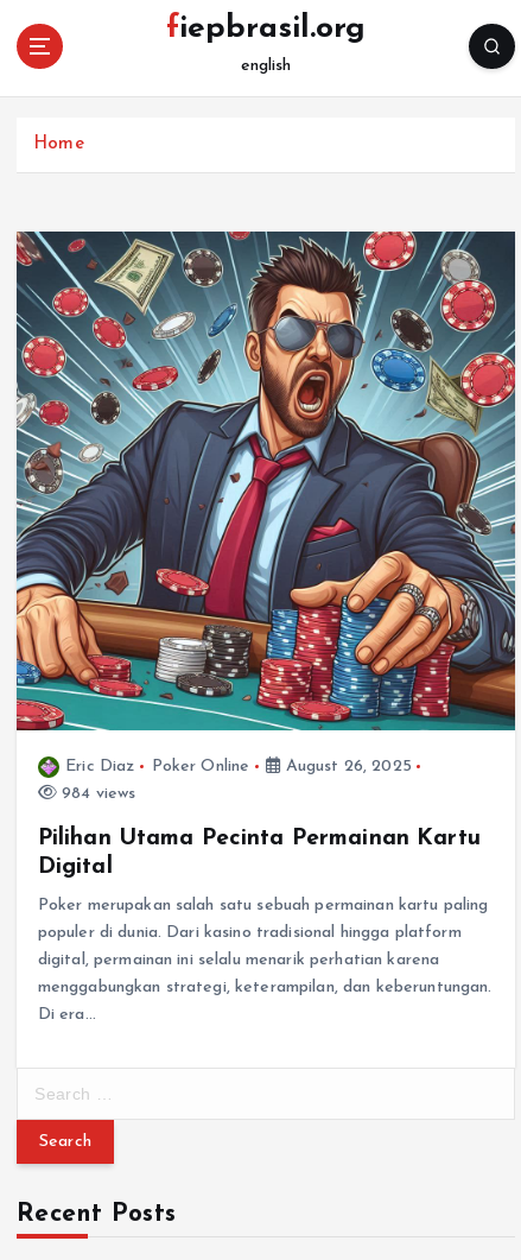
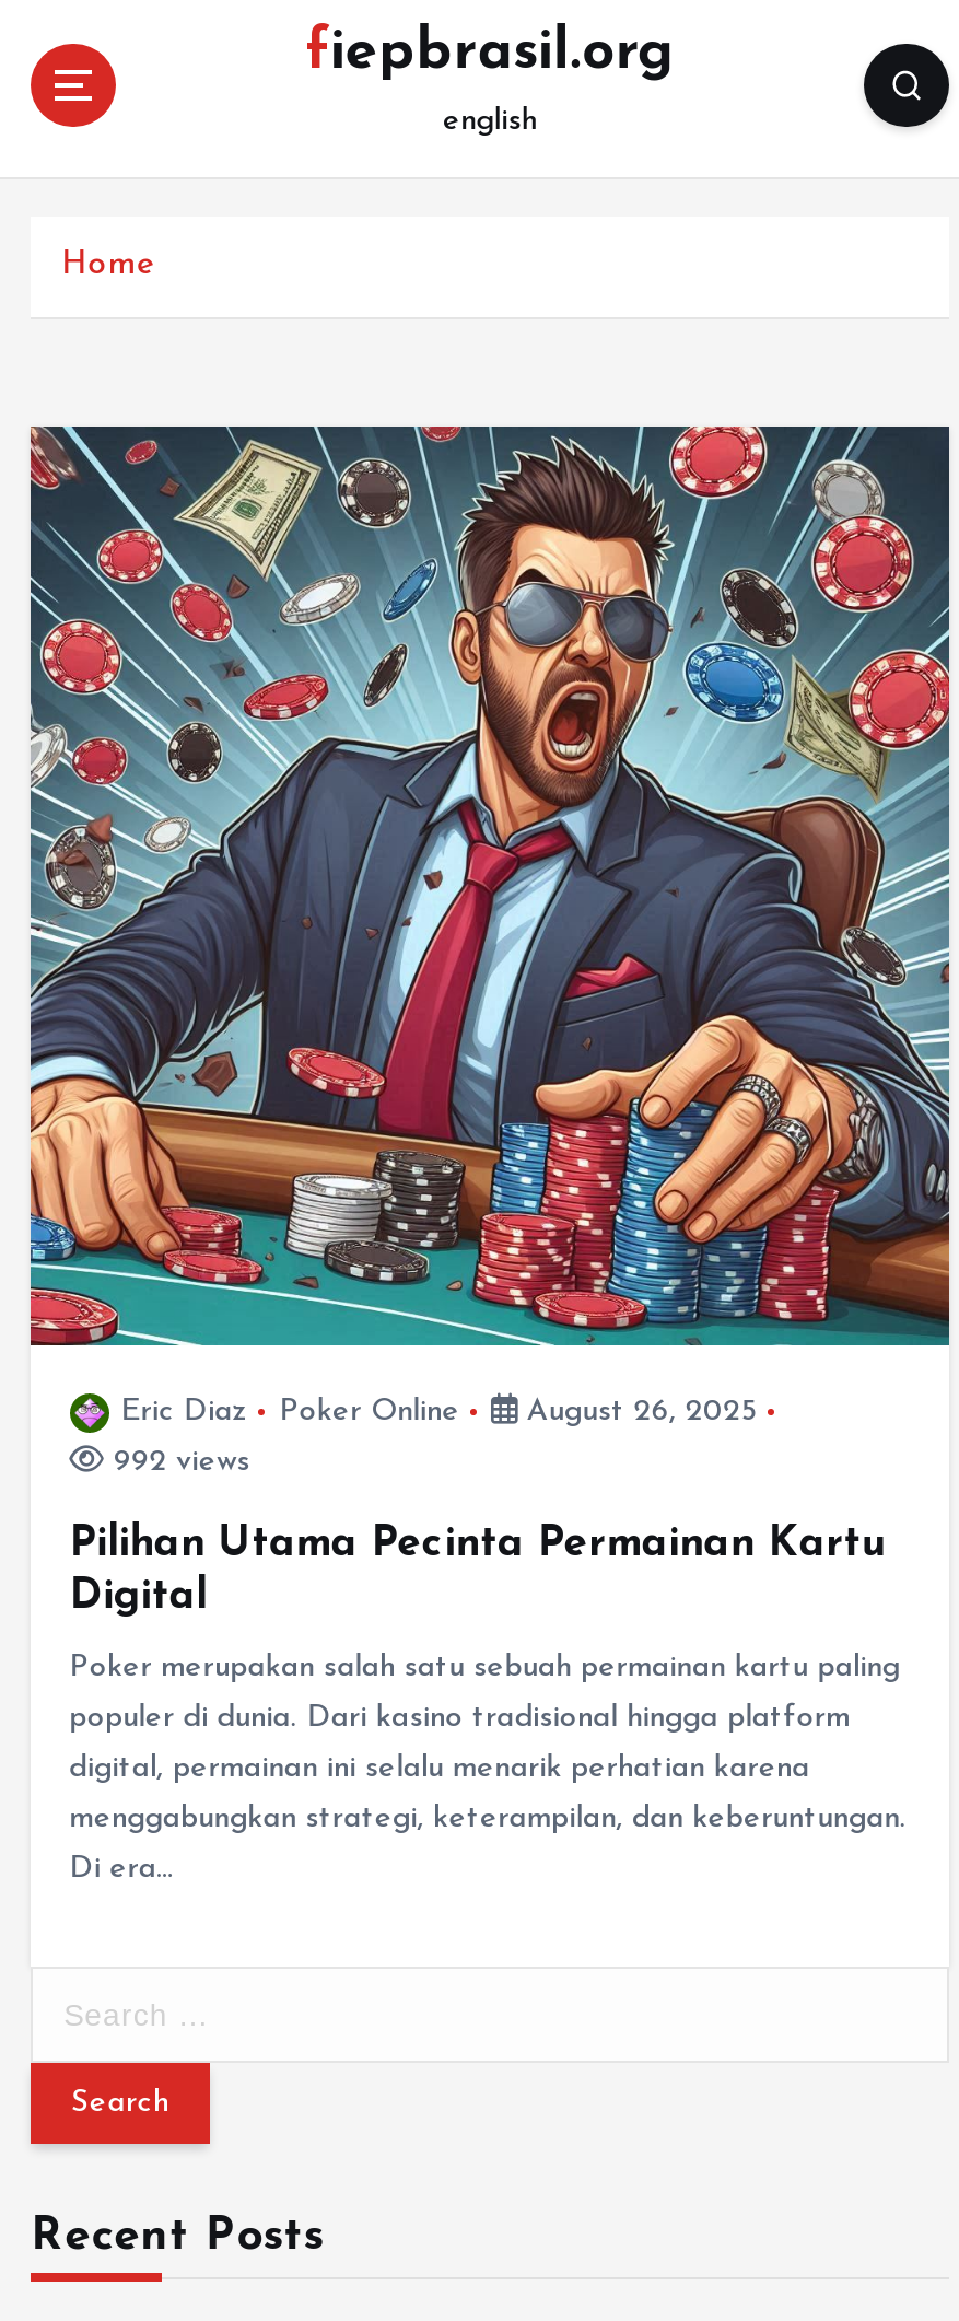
- 984 views
+ 992 views
